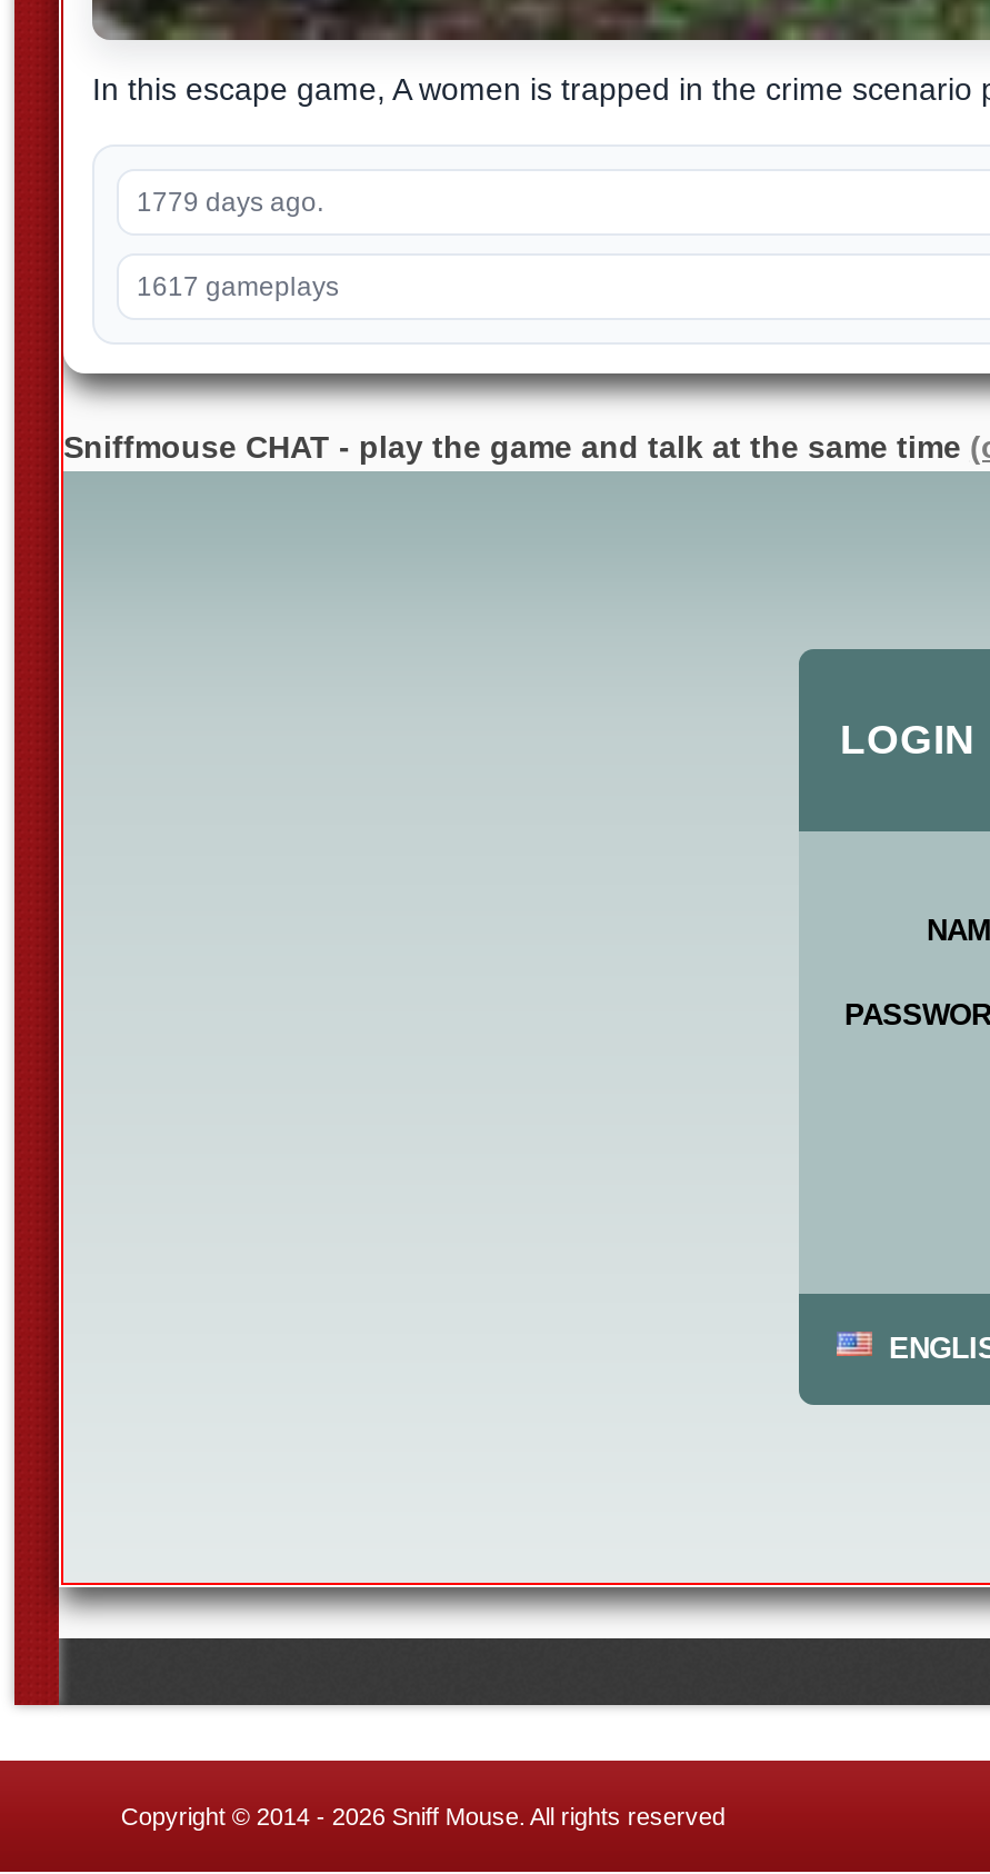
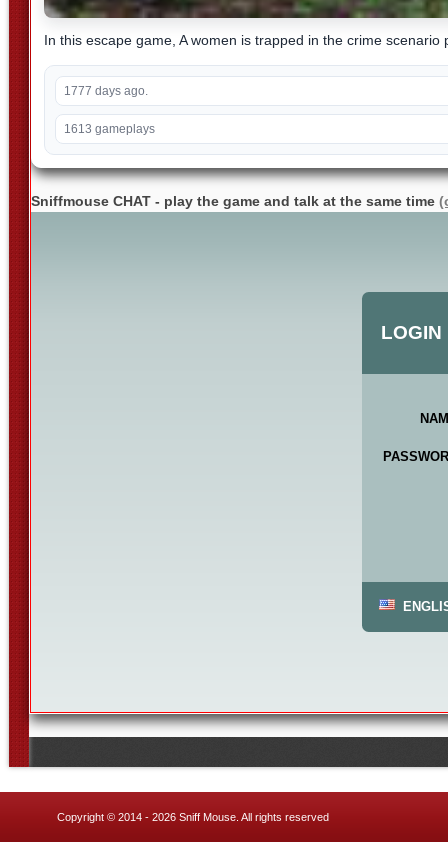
- 1779 days ago.
+ 1777 days ago.

- 1617 gameplays
+ 1613 gameplays
